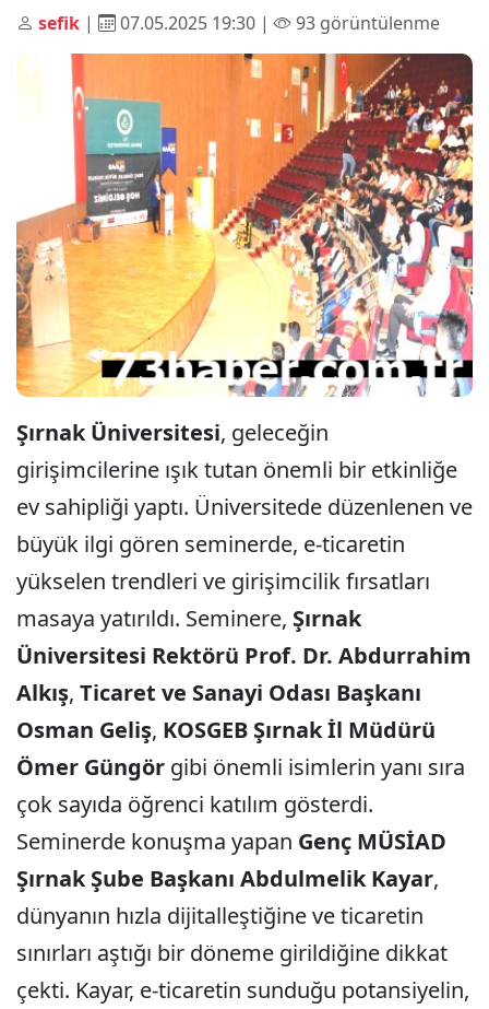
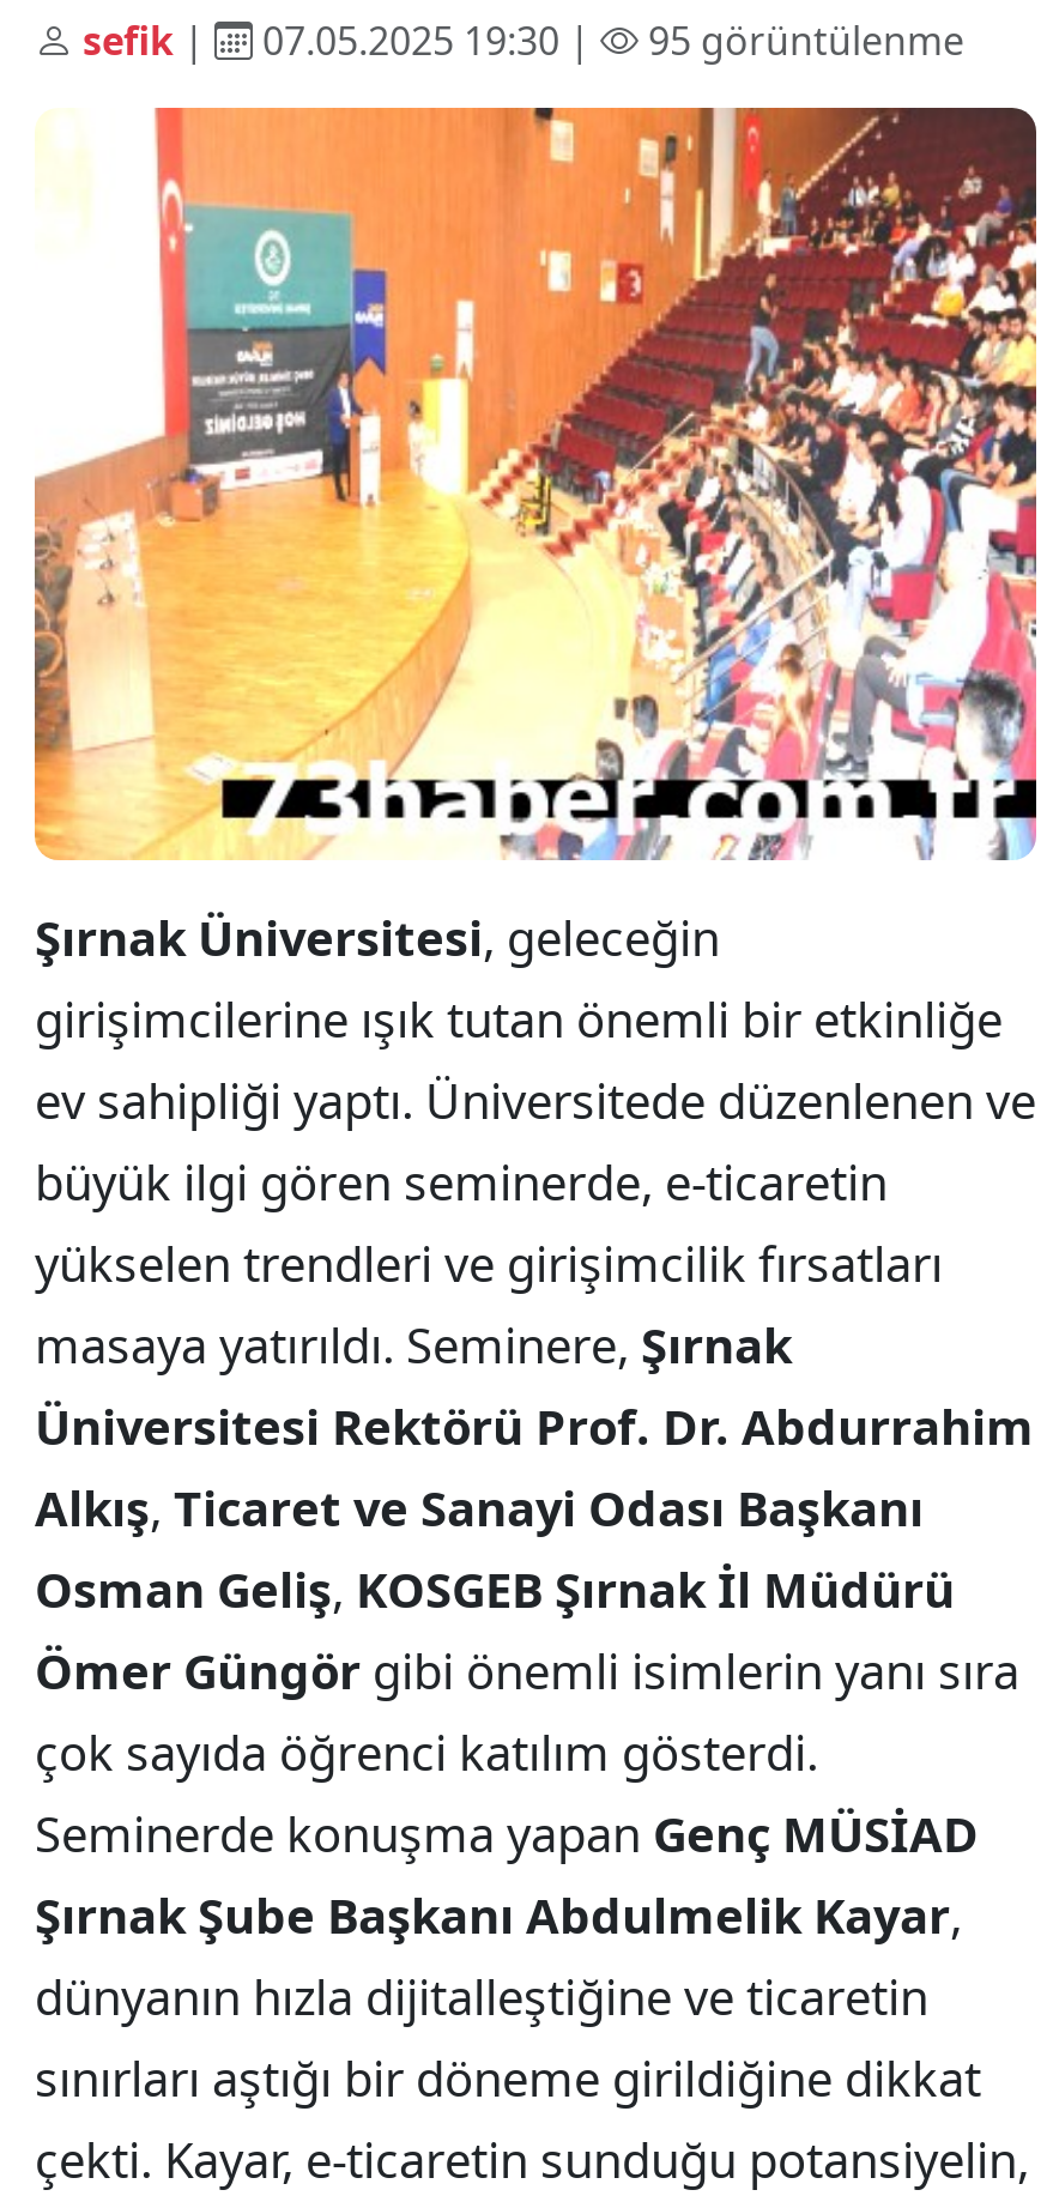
- 93 görüntülenme
+ 95 görüntülenme
